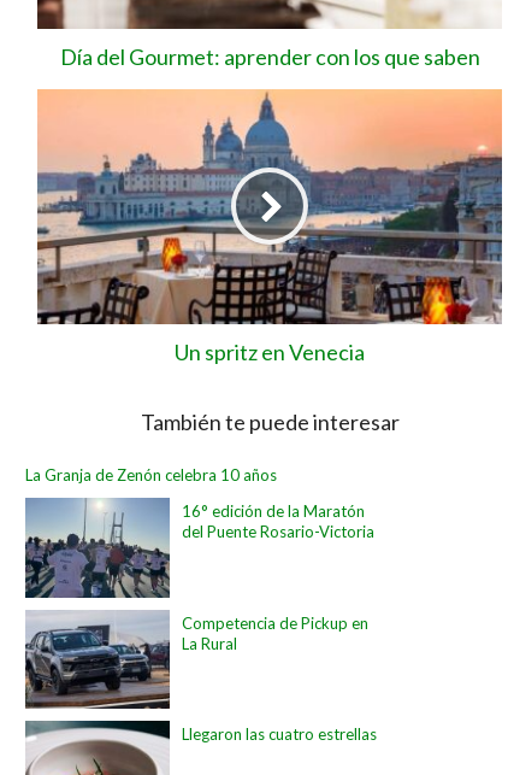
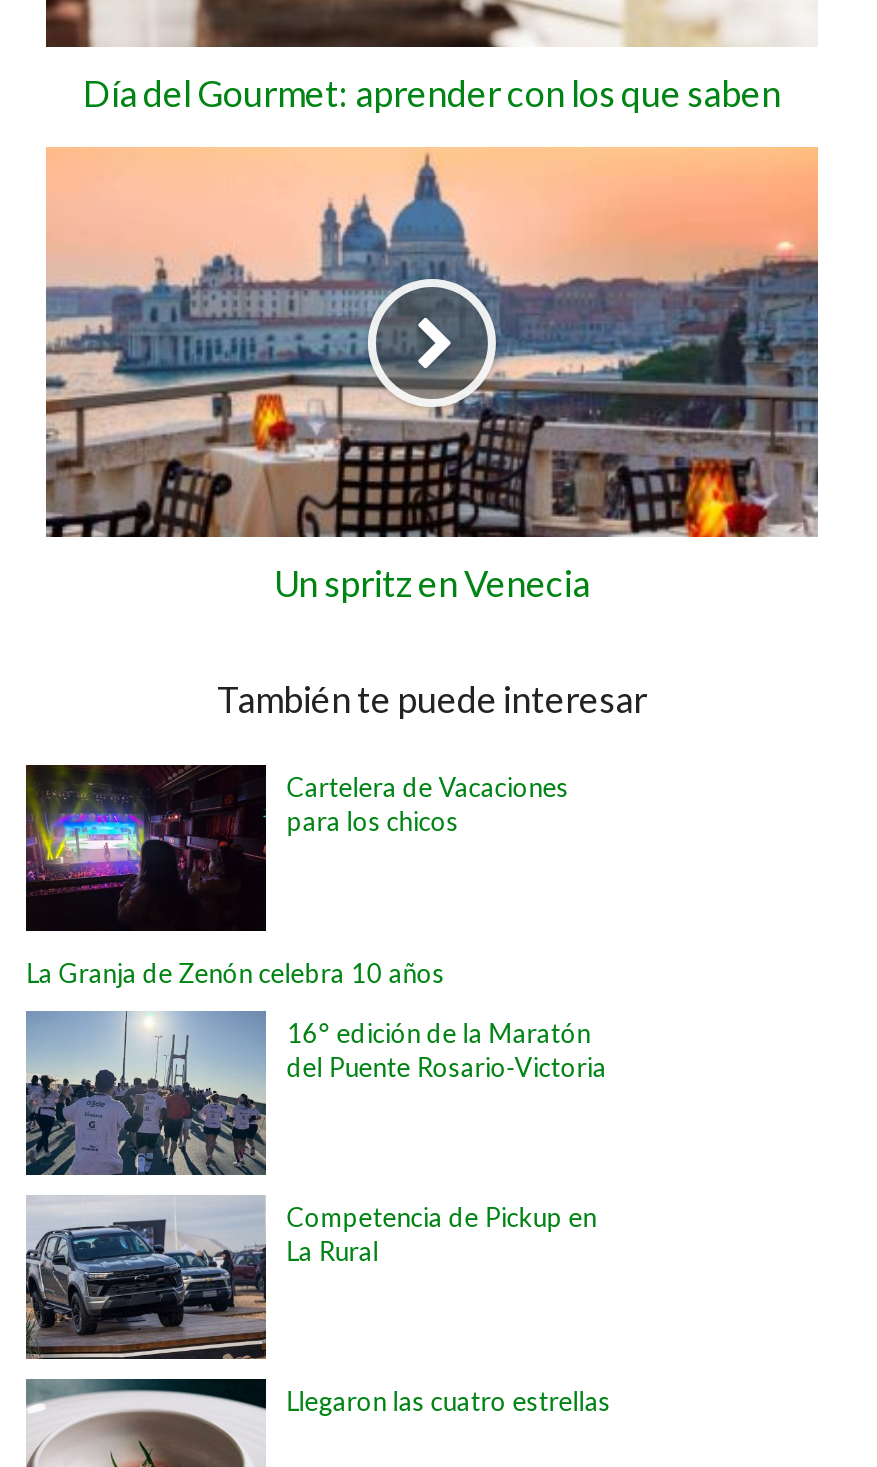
+ [image]
+ Cartelera de Vacaciones
+ para los chicos
